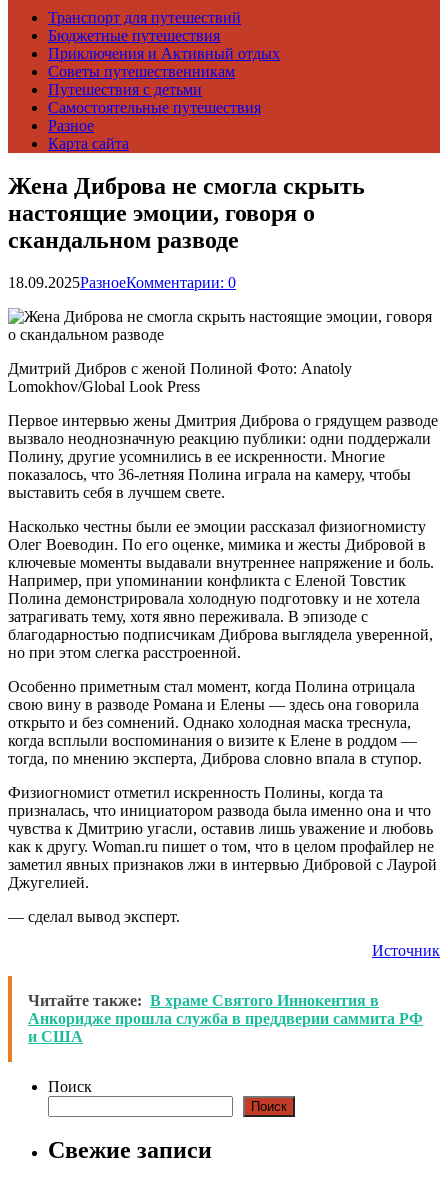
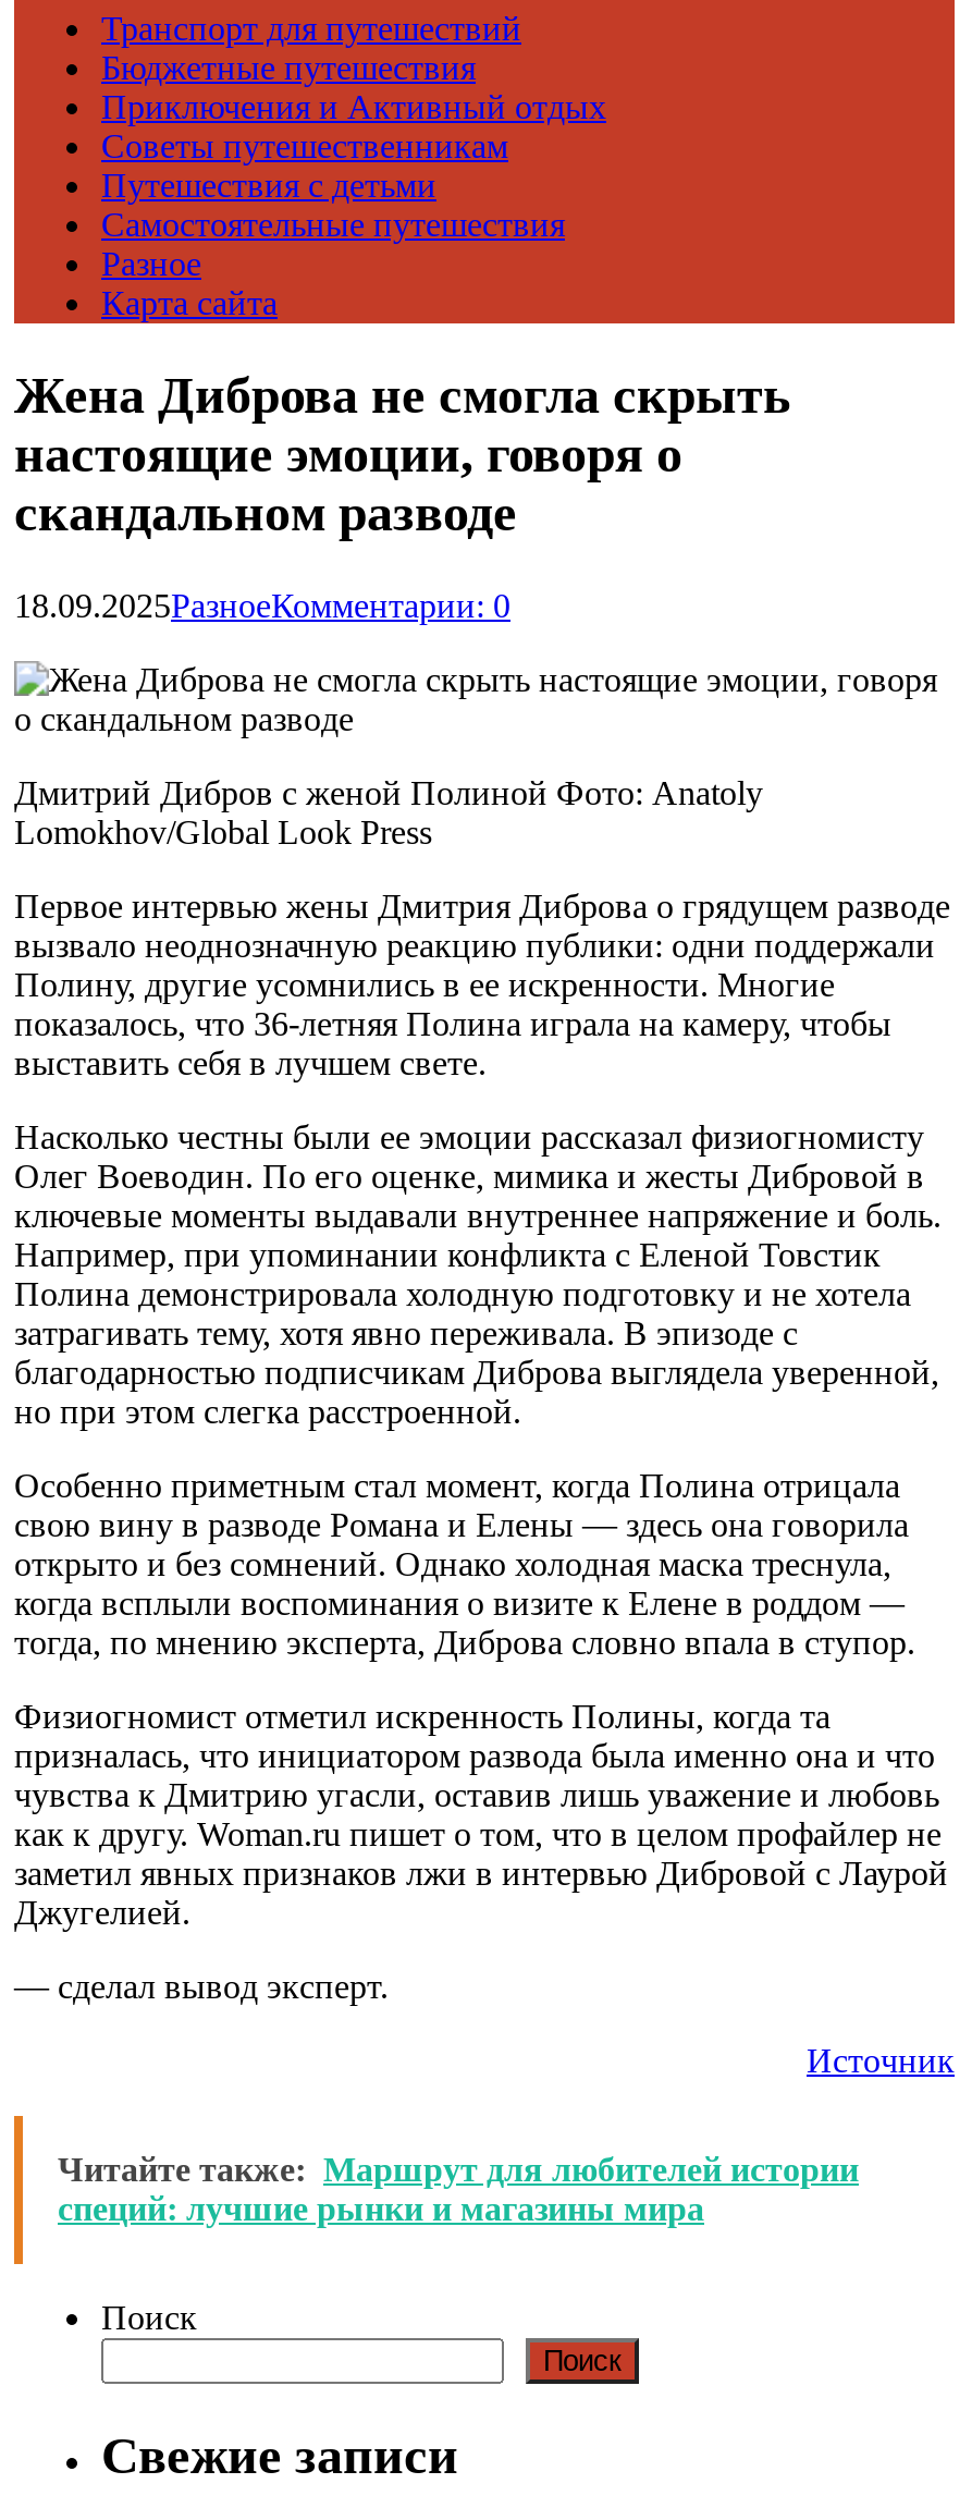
- Читайте также: В храме Святого Иннокентия в
- Анкоридже прошла служба в преддверии саммита РФ
- и США
+ Читайте также: Маршрут для любителей истории
+ специй: лучшие рынки и магазины мира
